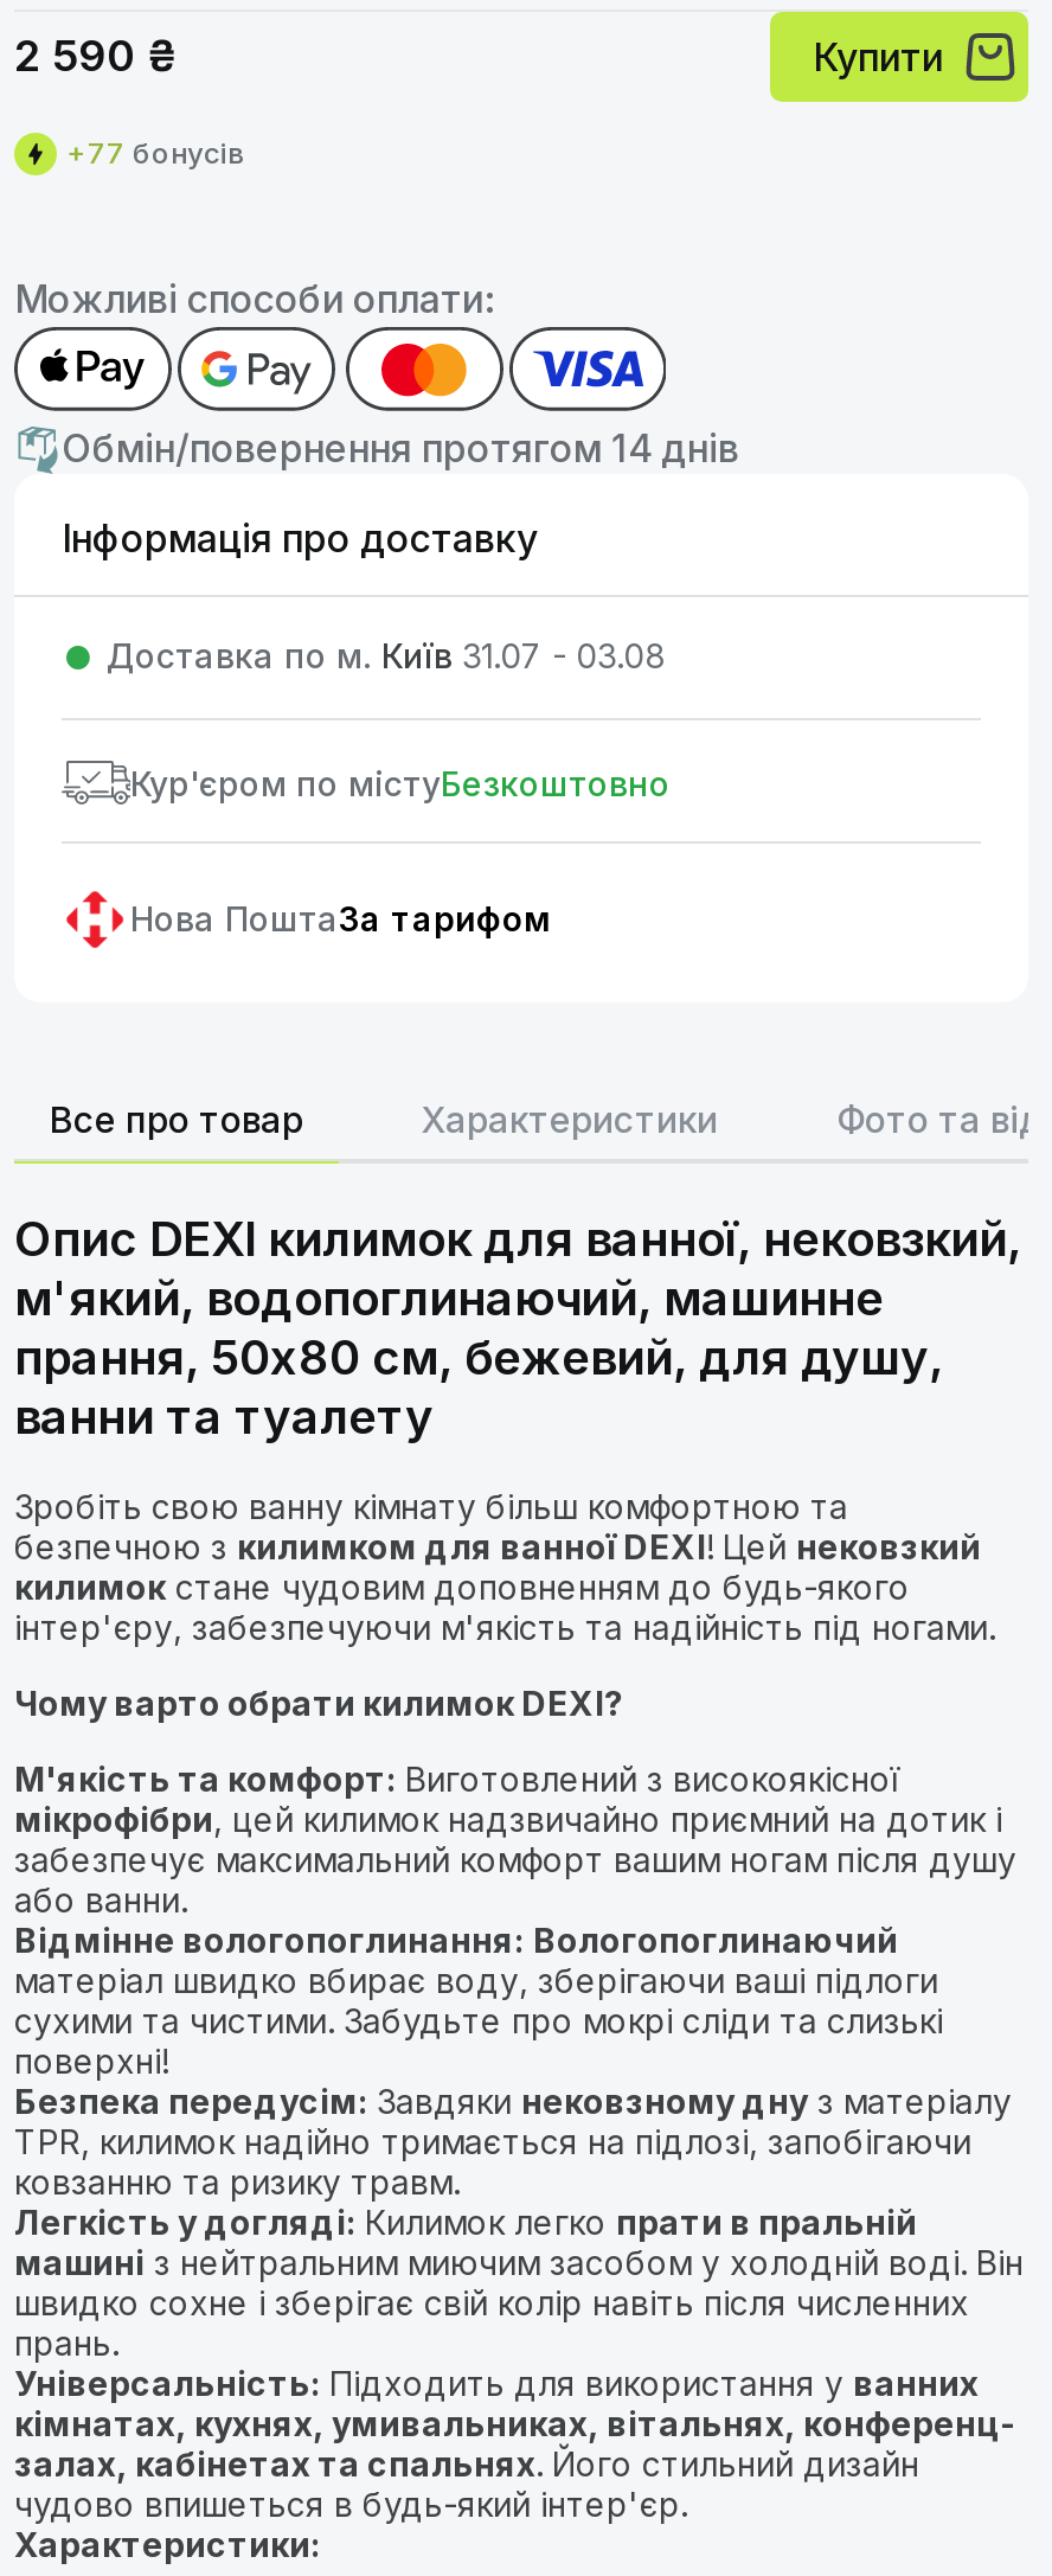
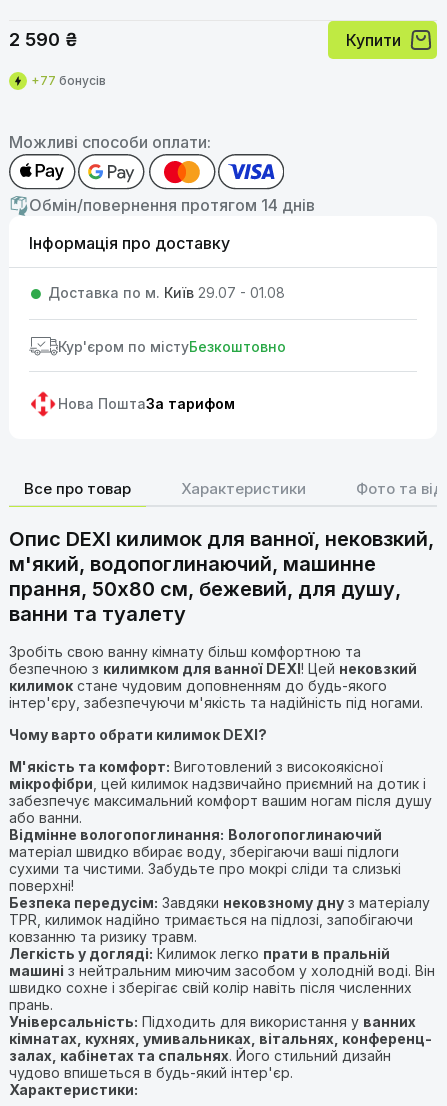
- Доставка по м. Київ 31.07 - 03.08
+ Доставка по м. Київ 29.07 - 01.08
